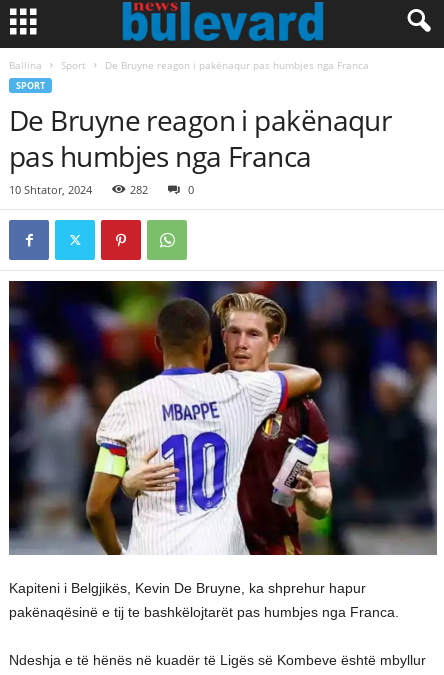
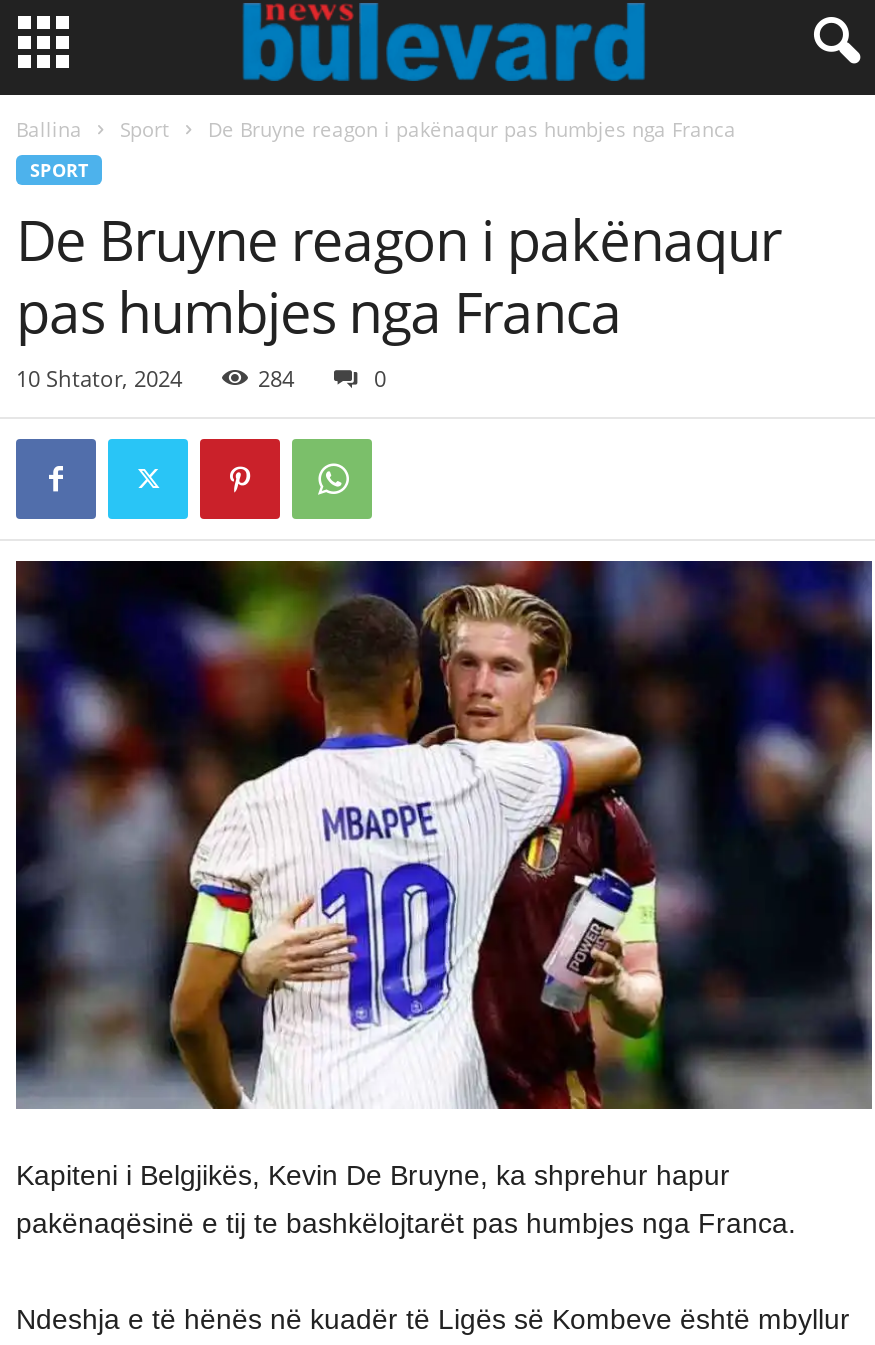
- 282
+ 284
